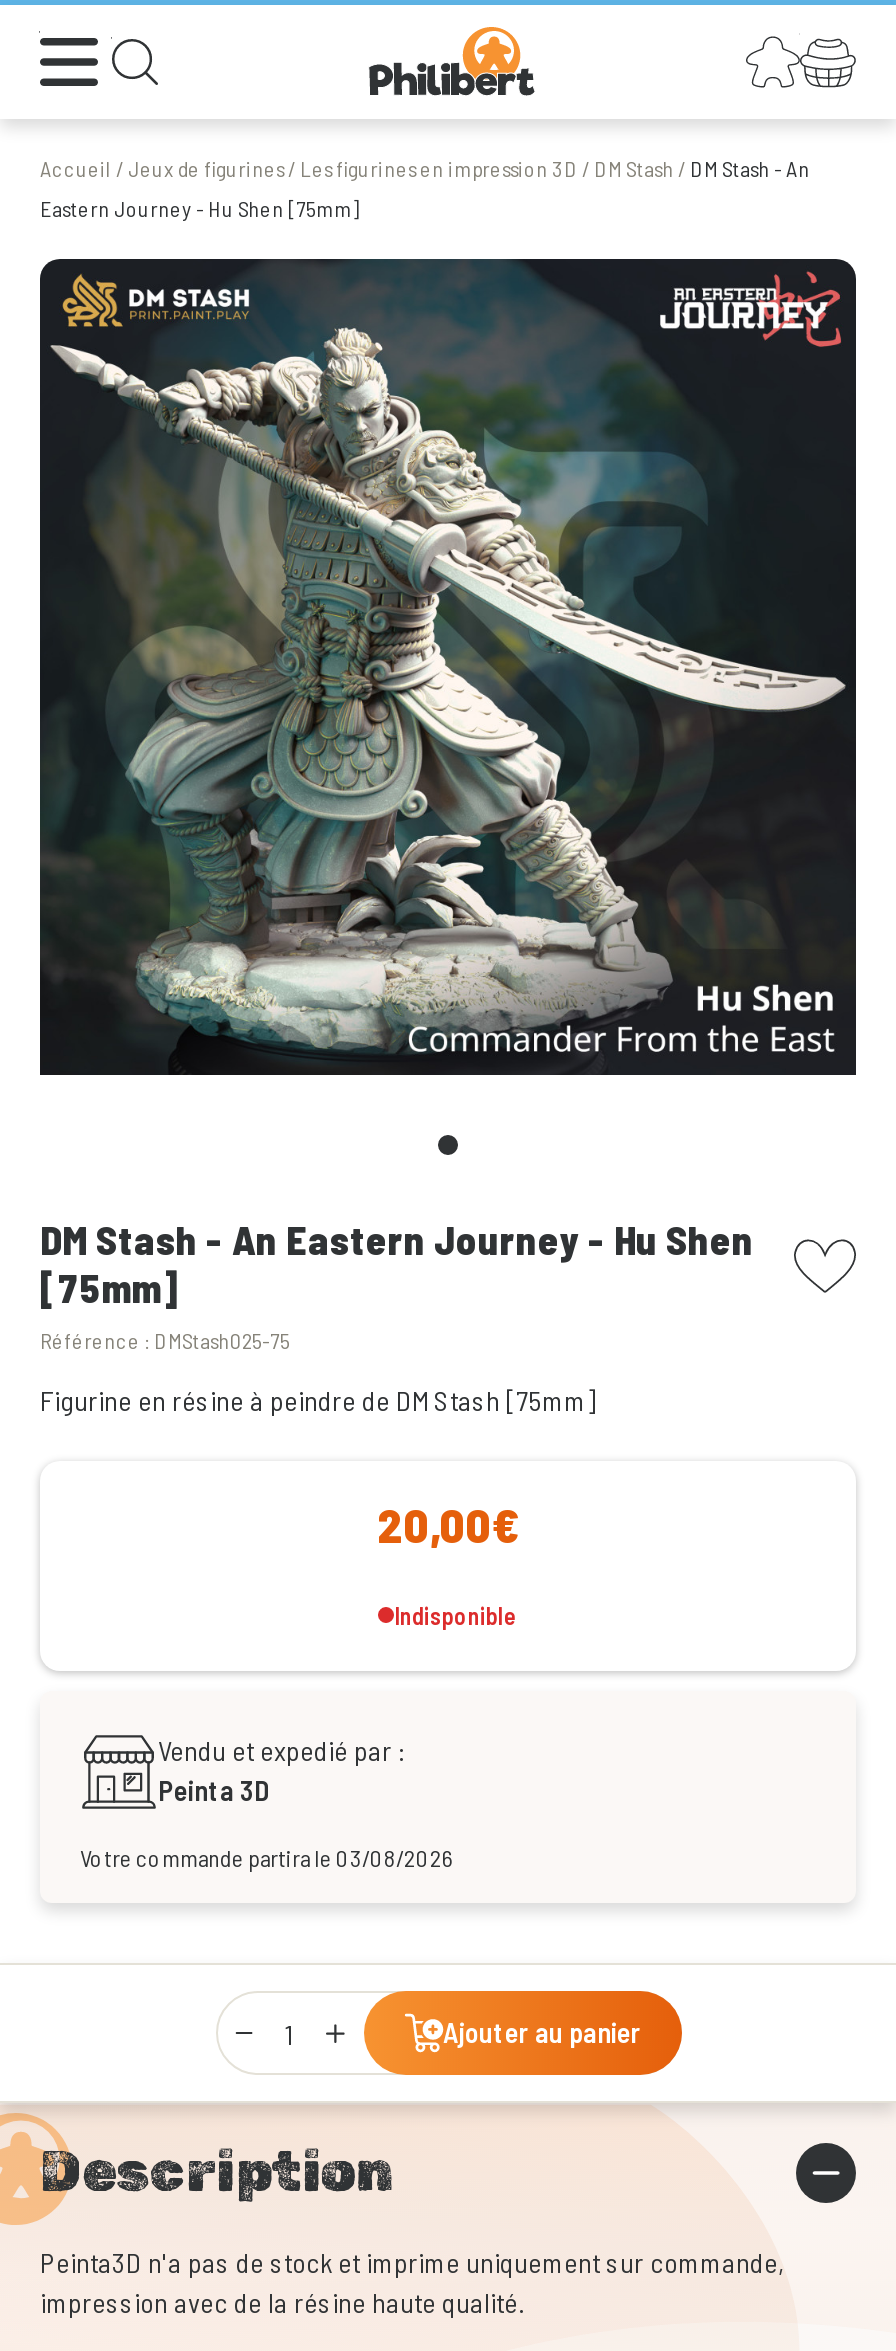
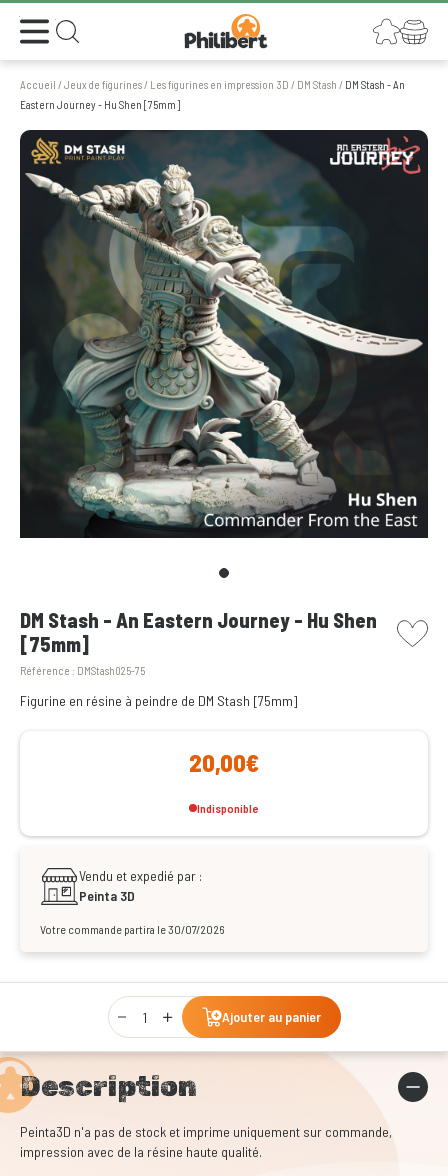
- Votre commande partira le 03/08/2026
+ Votre commande partira le 30/07/2026
